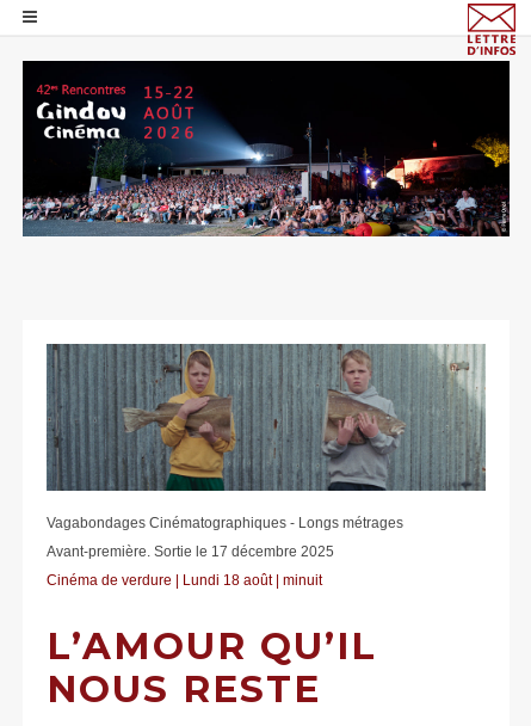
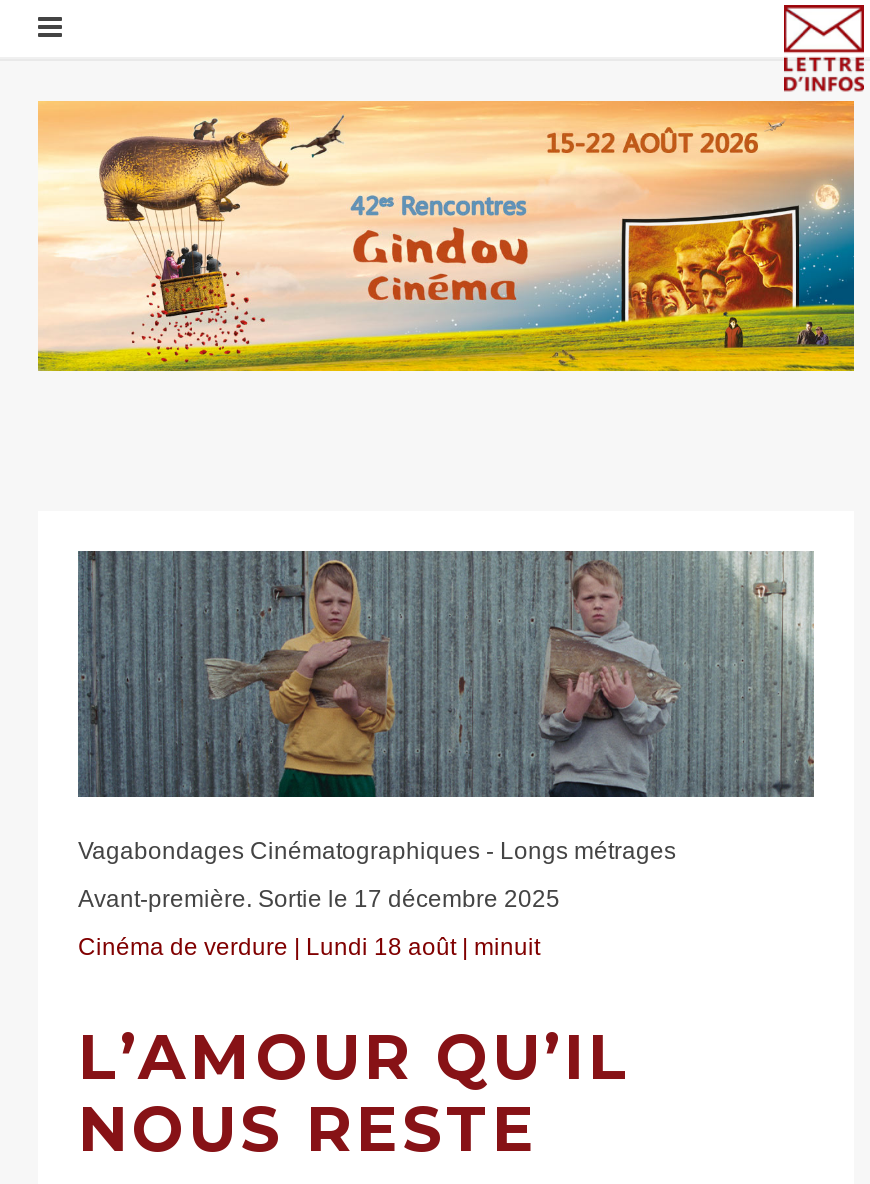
- [image]
+ [image]
